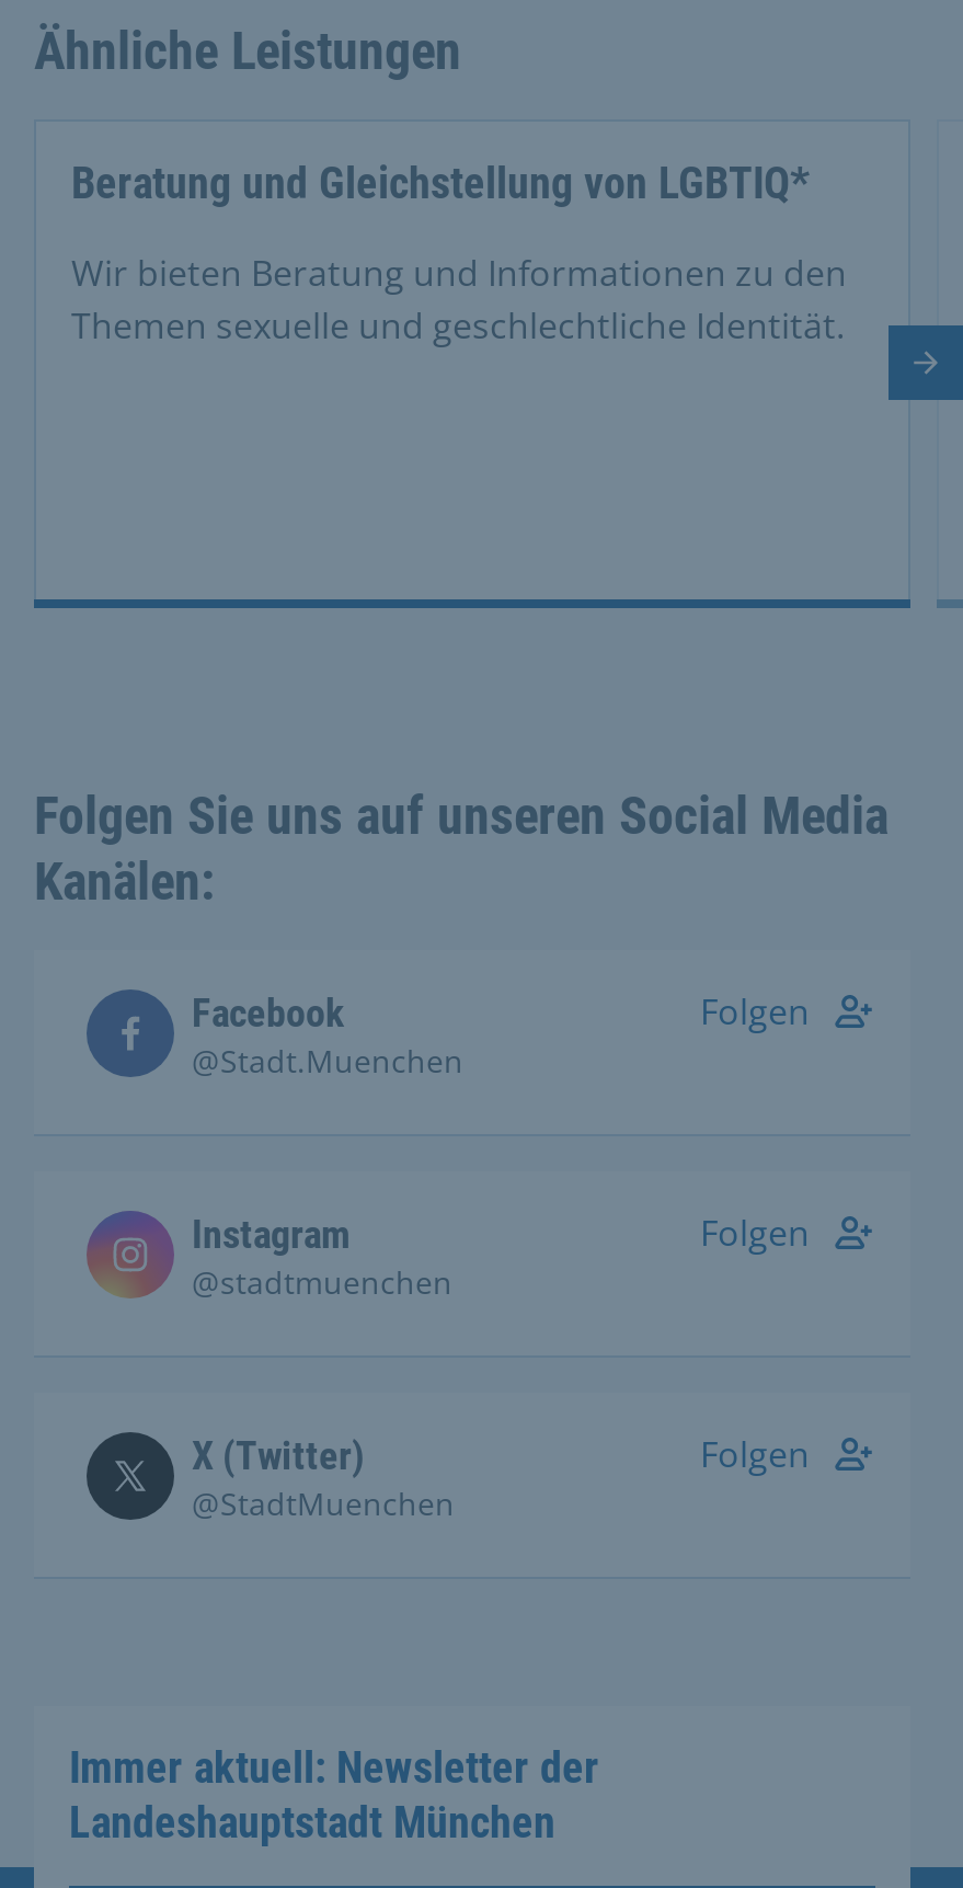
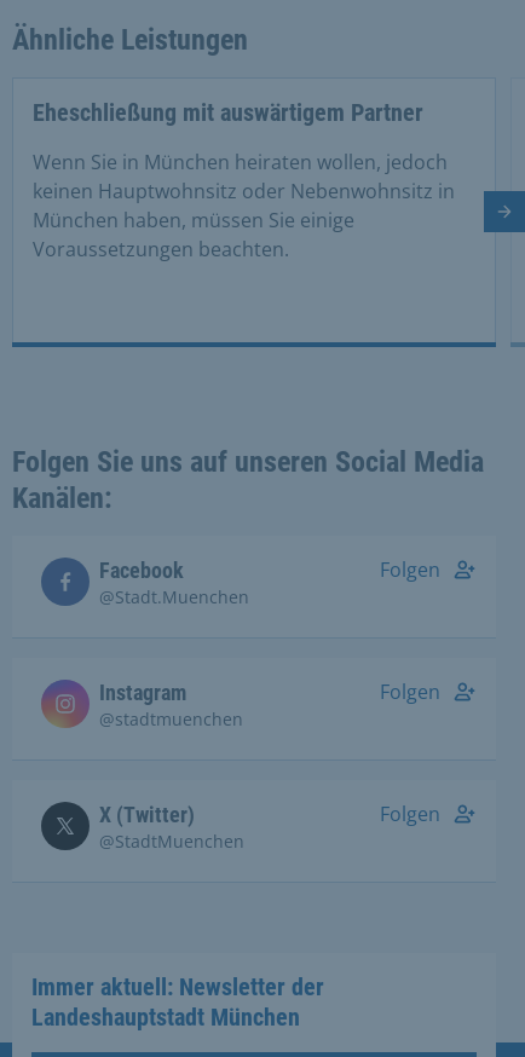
- Beratung und Gleichstellung von LGBTIQ*
+ Eheschließung mit auswärtigem Partner

- Wir bieten Beratung und Informationen zu den
- Themen sexuelle und geschlechtliche Identität.
+ Wenn Sie in München heiraten wollen, jedoch
+ keinen Hauptwohnsitz oder Nebenwohnsitz in
+ München haben, müssen Sie einige
+ Voraussetzungen beachten.
